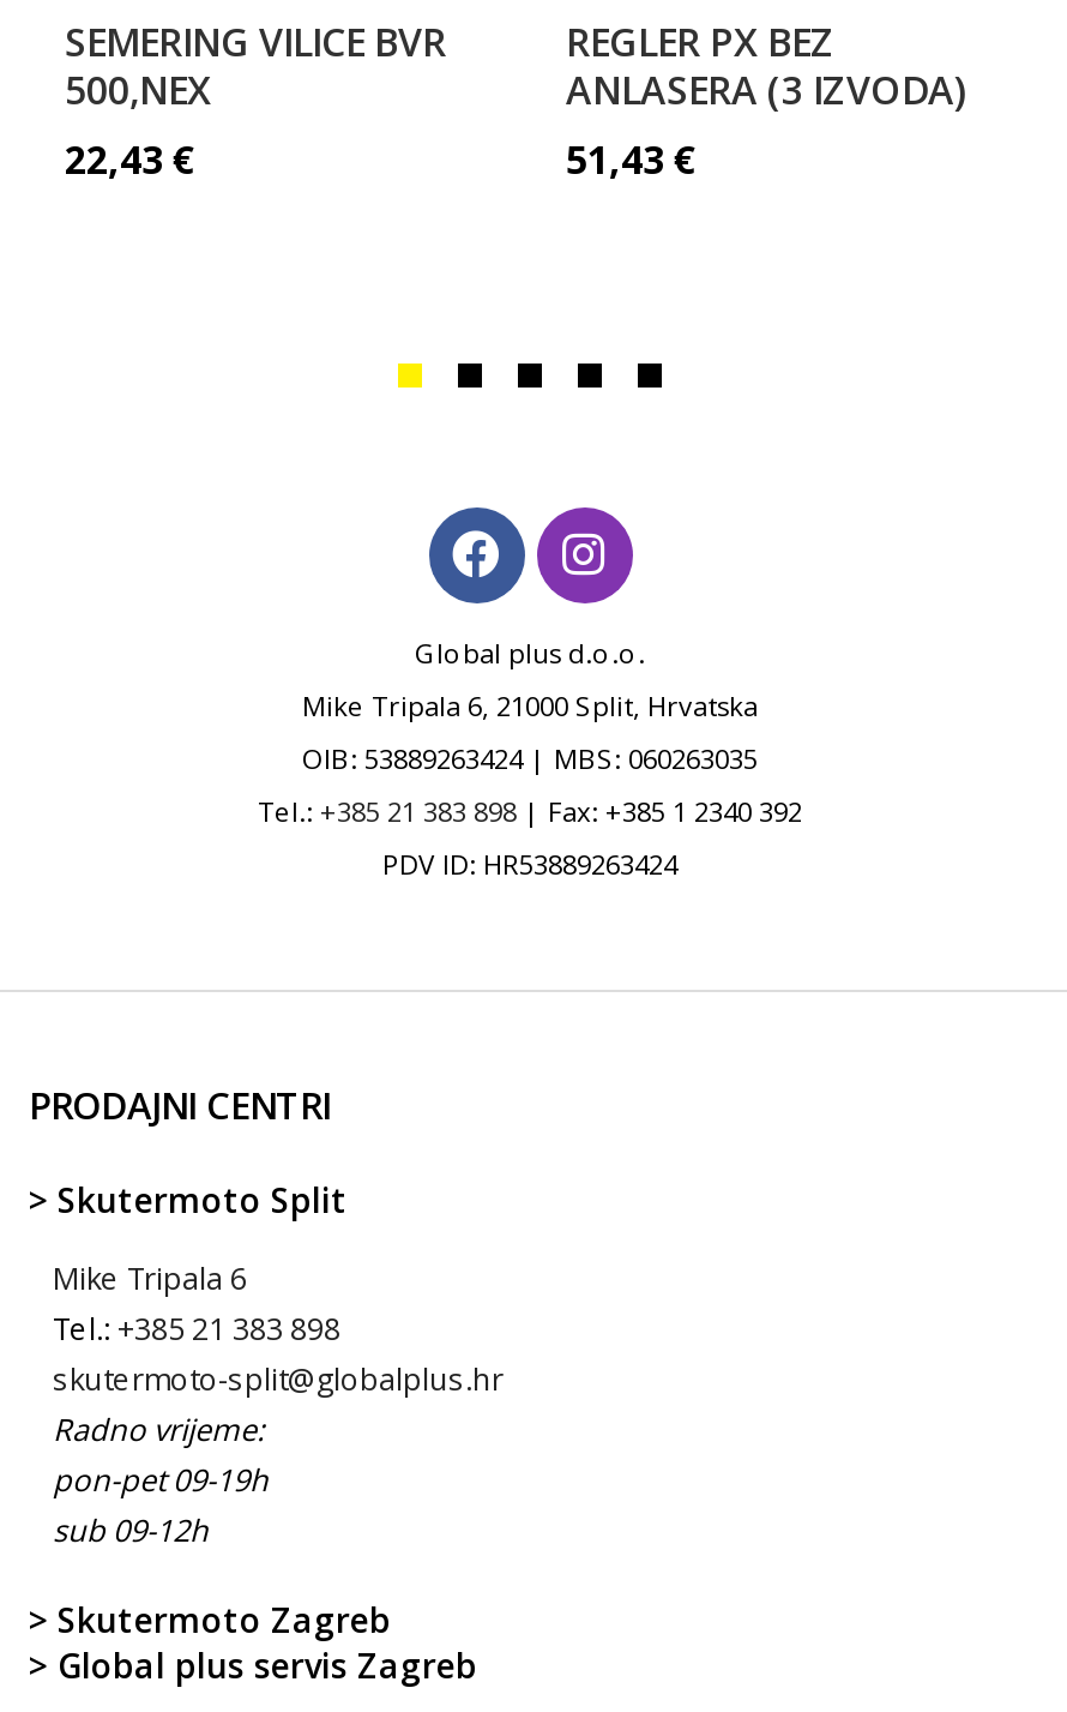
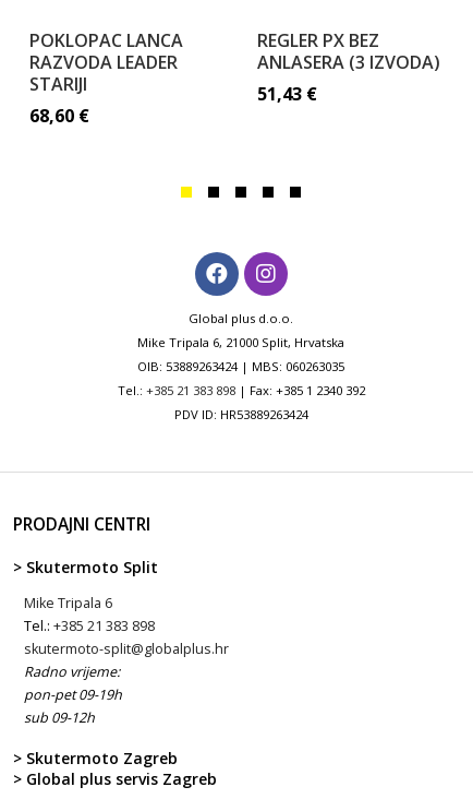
- SEMERING VILICE BVR
- 500,NEX
- 22,43 €
+ POKLOPAC LANCA
+ RAZVODA LEADER
+ STARIJI
+ 68,60 €
